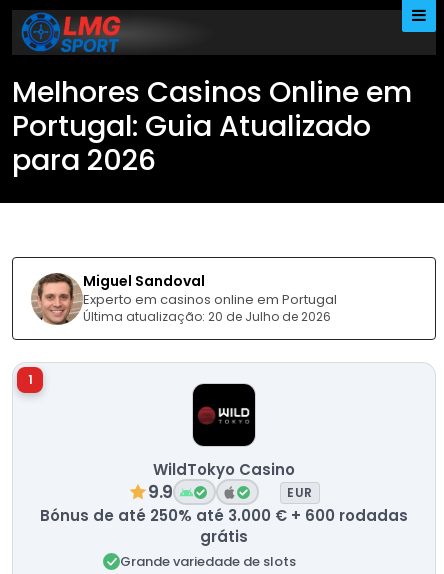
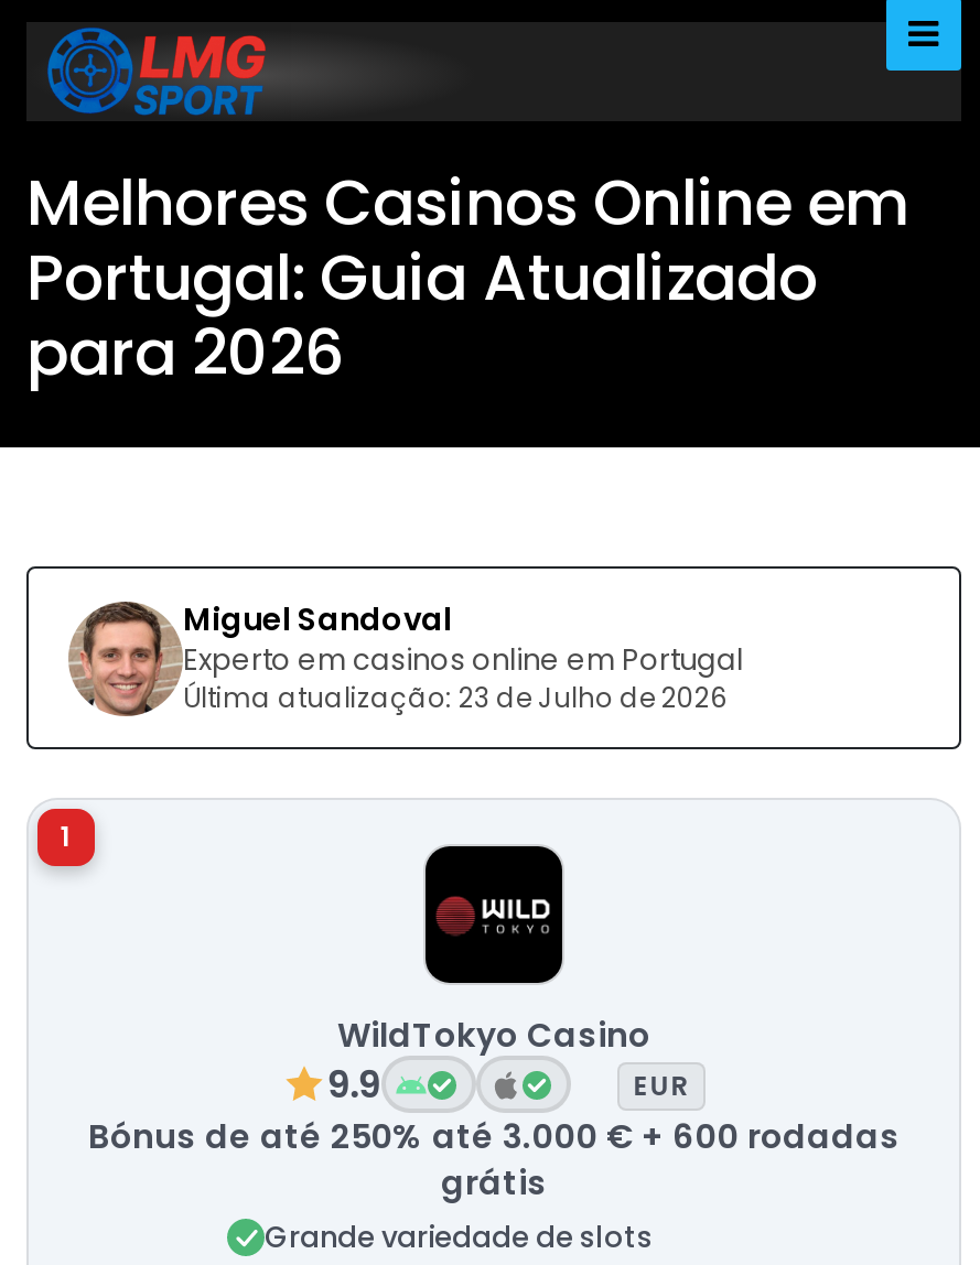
- Última atualização: 20 de Julho de 2026
+ Última atualização: 23 de Julho de 2026
